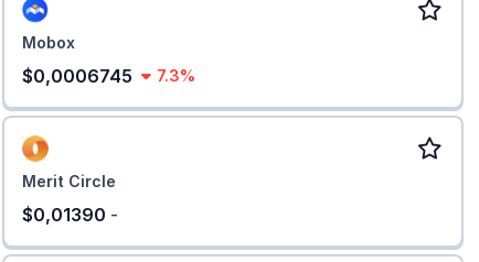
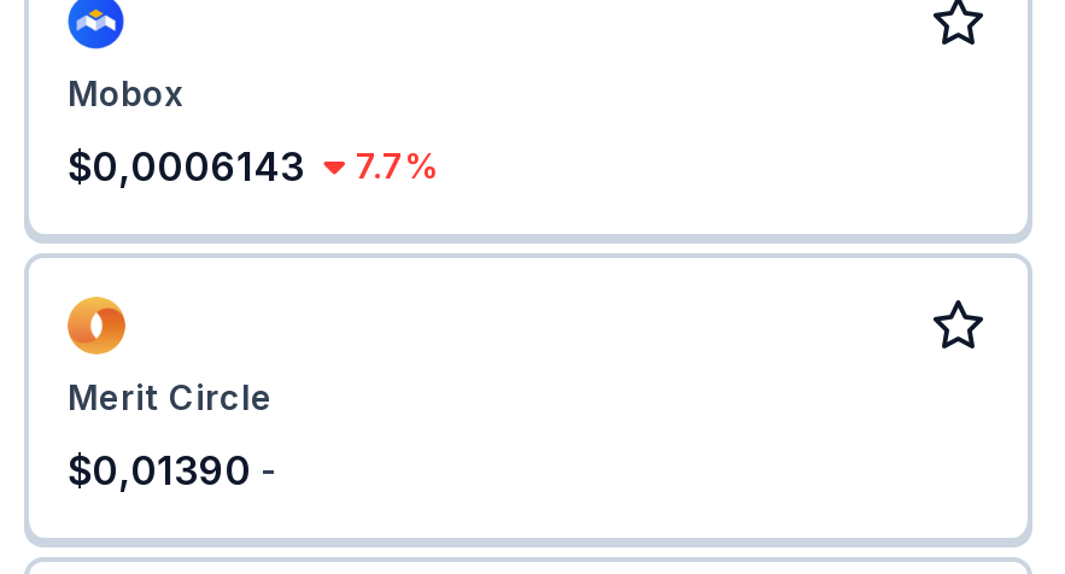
- $0,0006745
+ $0,0006143

- 7.3%
+ 7.7%
